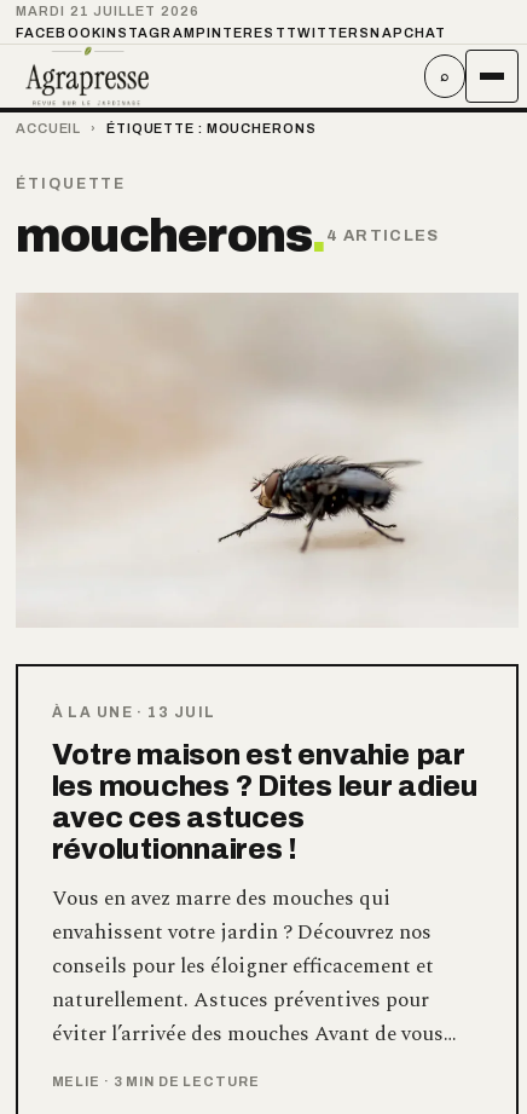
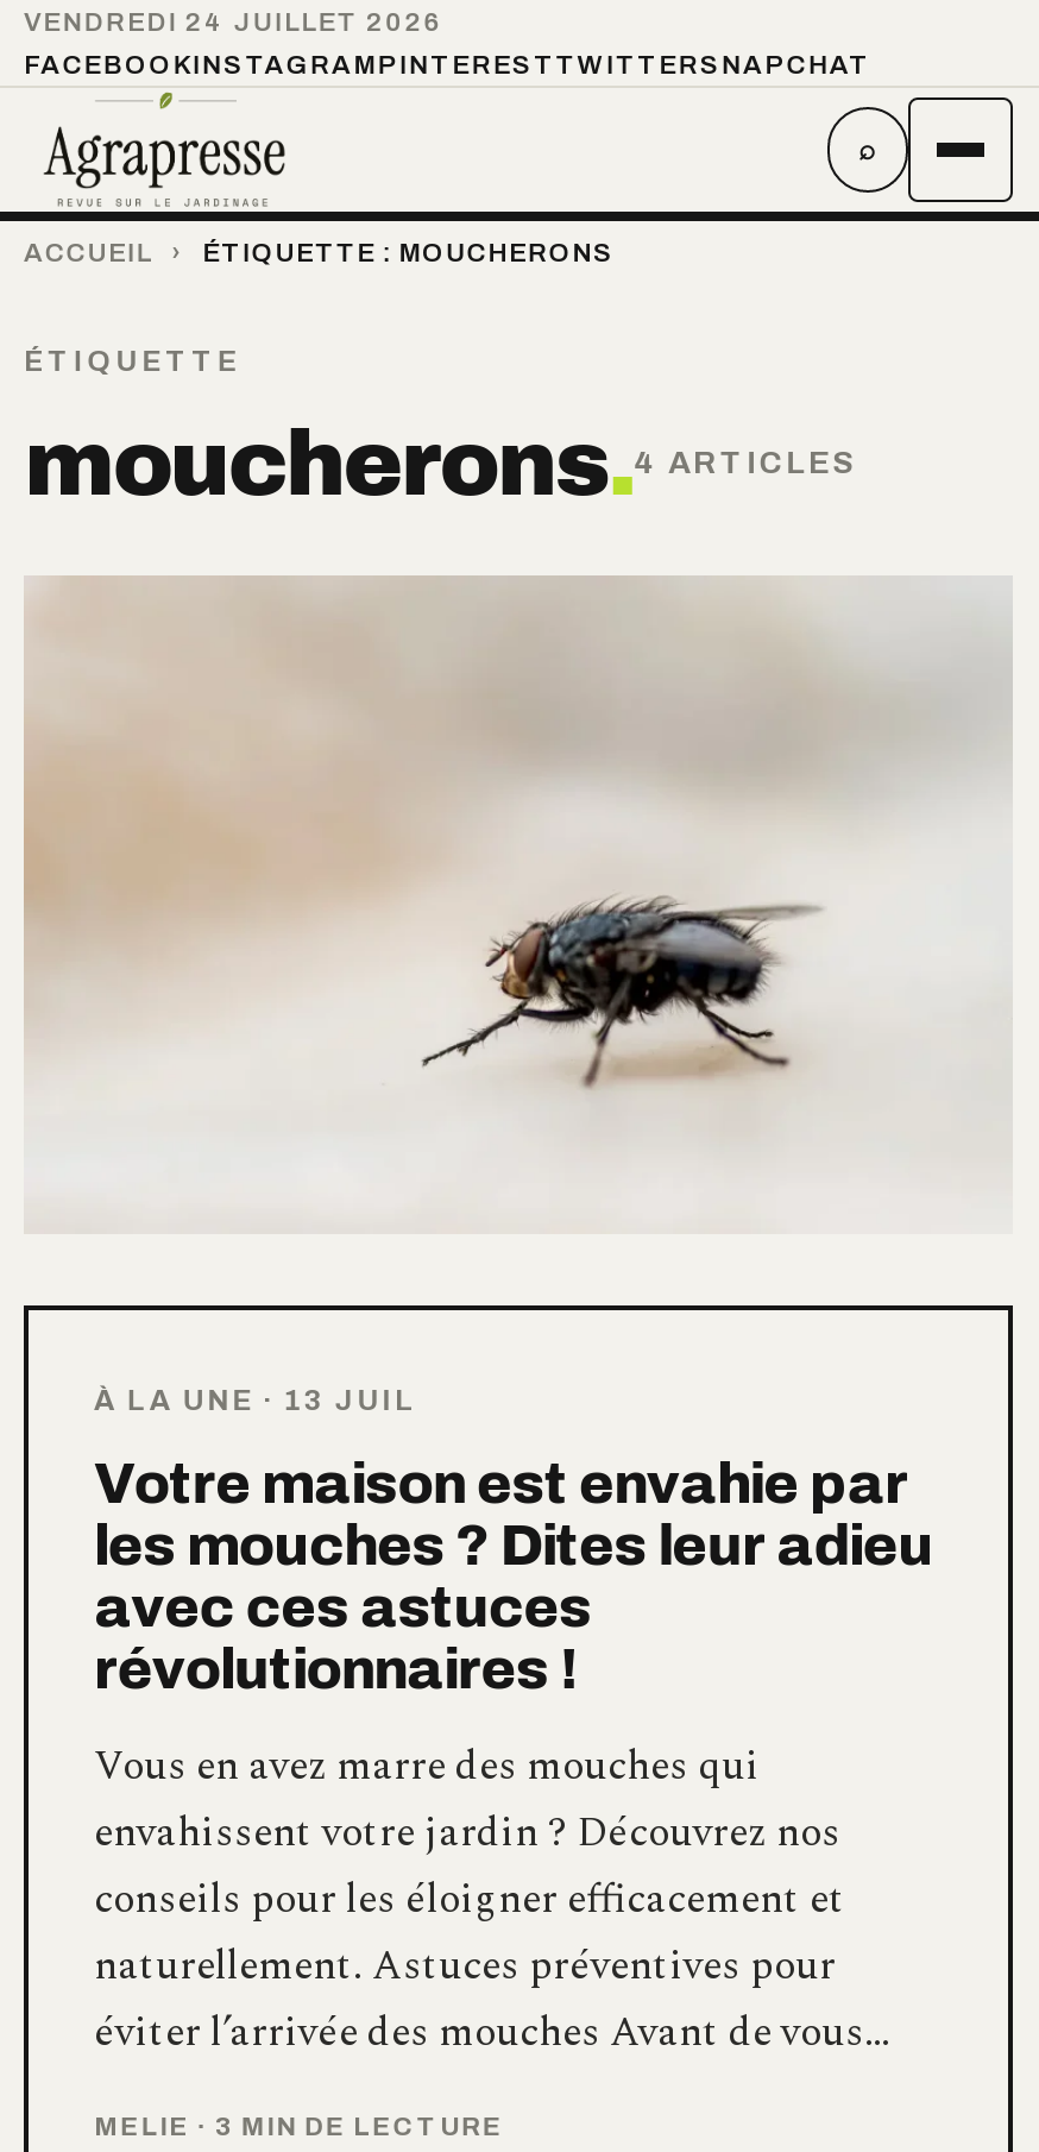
- MARDI 21 JUILLET 2026
+ VENDREDI 24 JUILLET 2026
